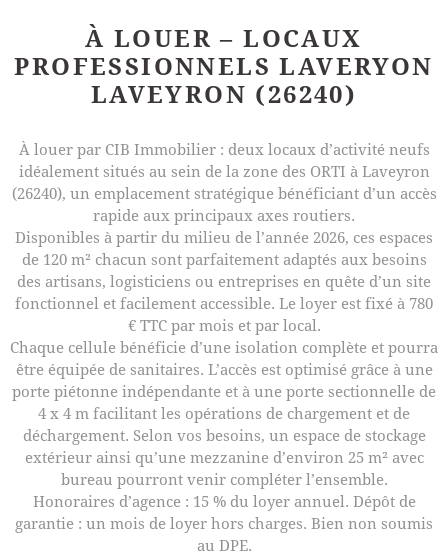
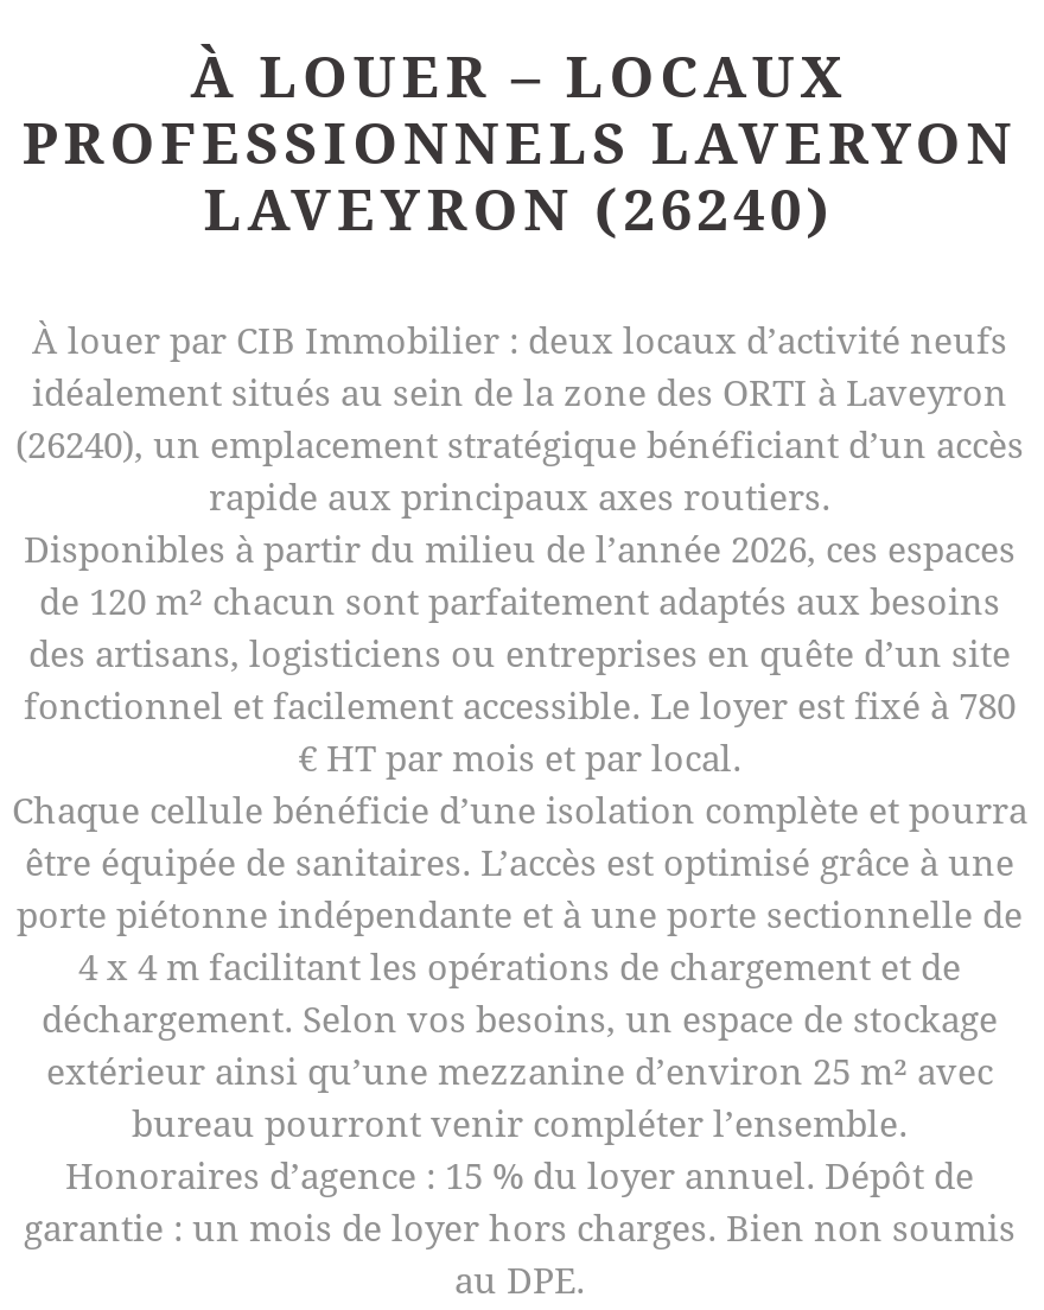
- € TTC par mois et par local.
+ € HT par mois et par local.
